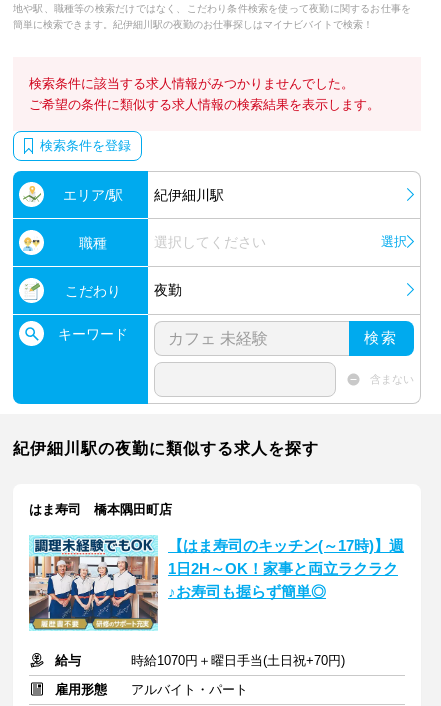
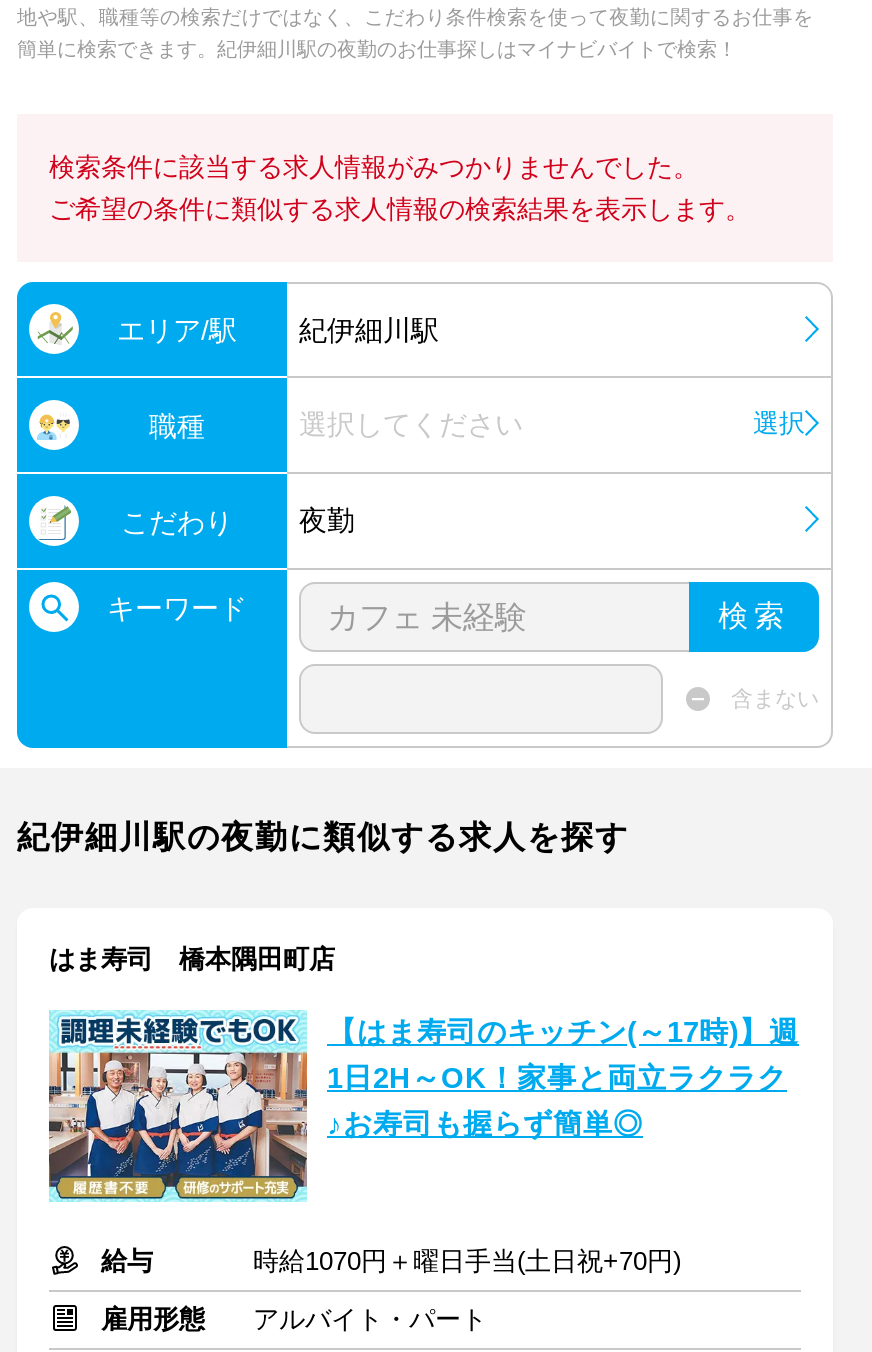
- 検索条件を登録
